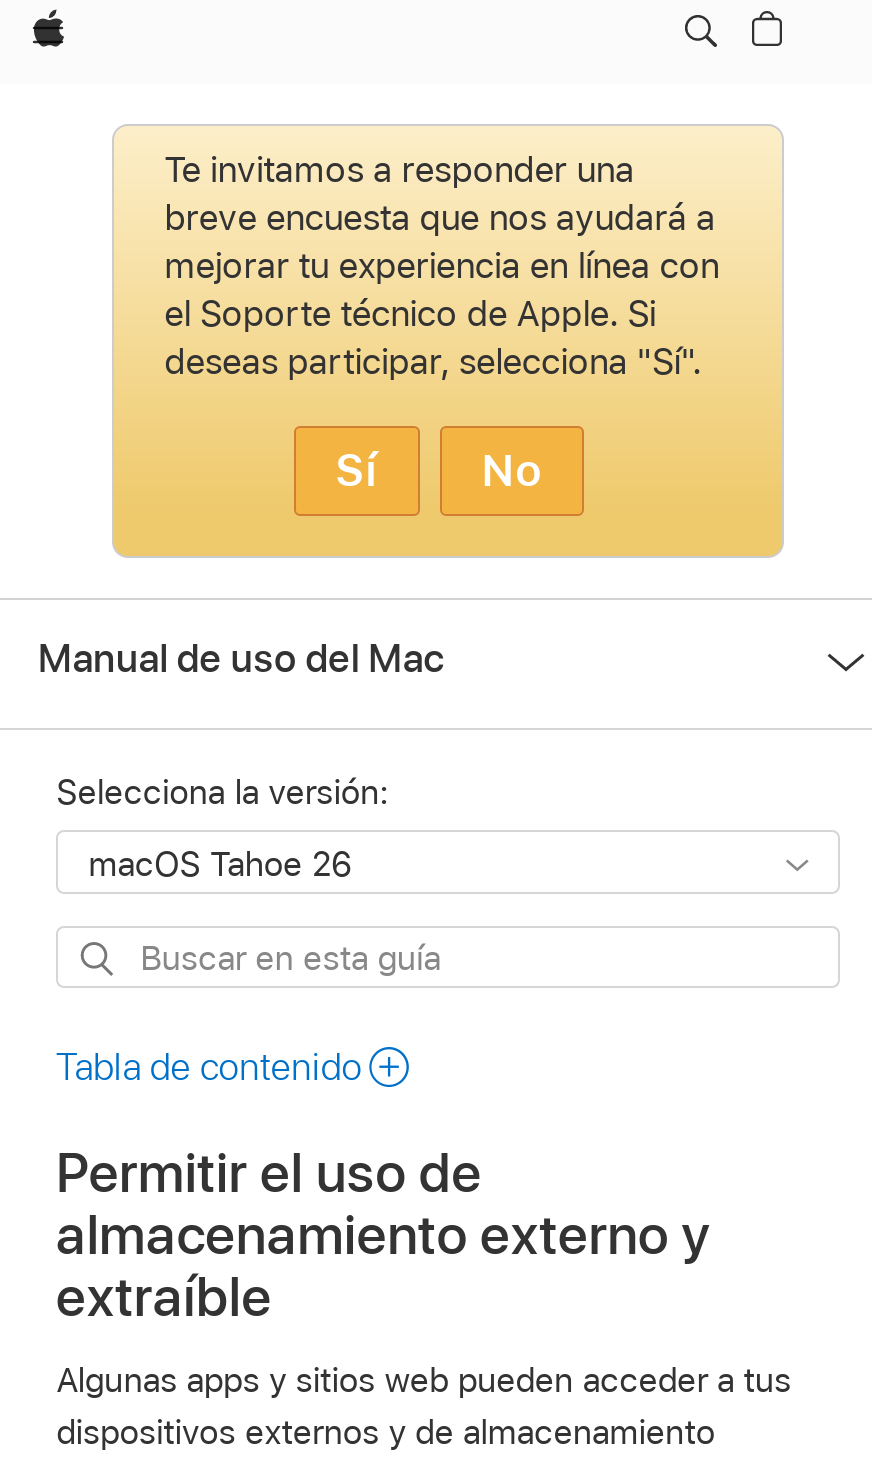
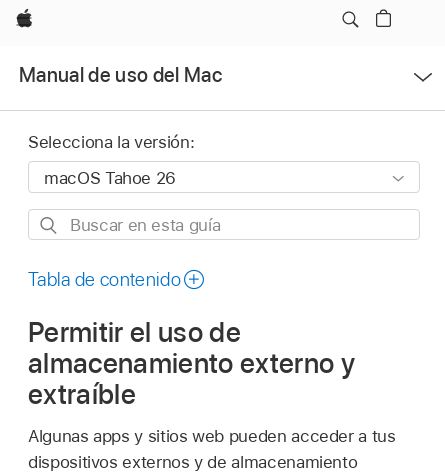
- [image]
- Te invitamos a responder una
- breve encuesta que nos ayudará a
- mejorar tu experiencia en línea con
- el Soporte técnico de Apple. Si
- deseas participar, selecciona "Sí".
- Sí
- No
